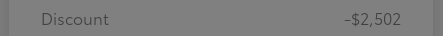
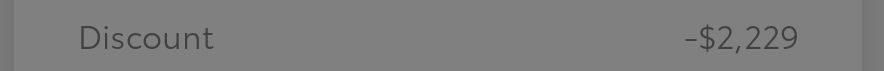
- -$2,502
+ -$2,229
